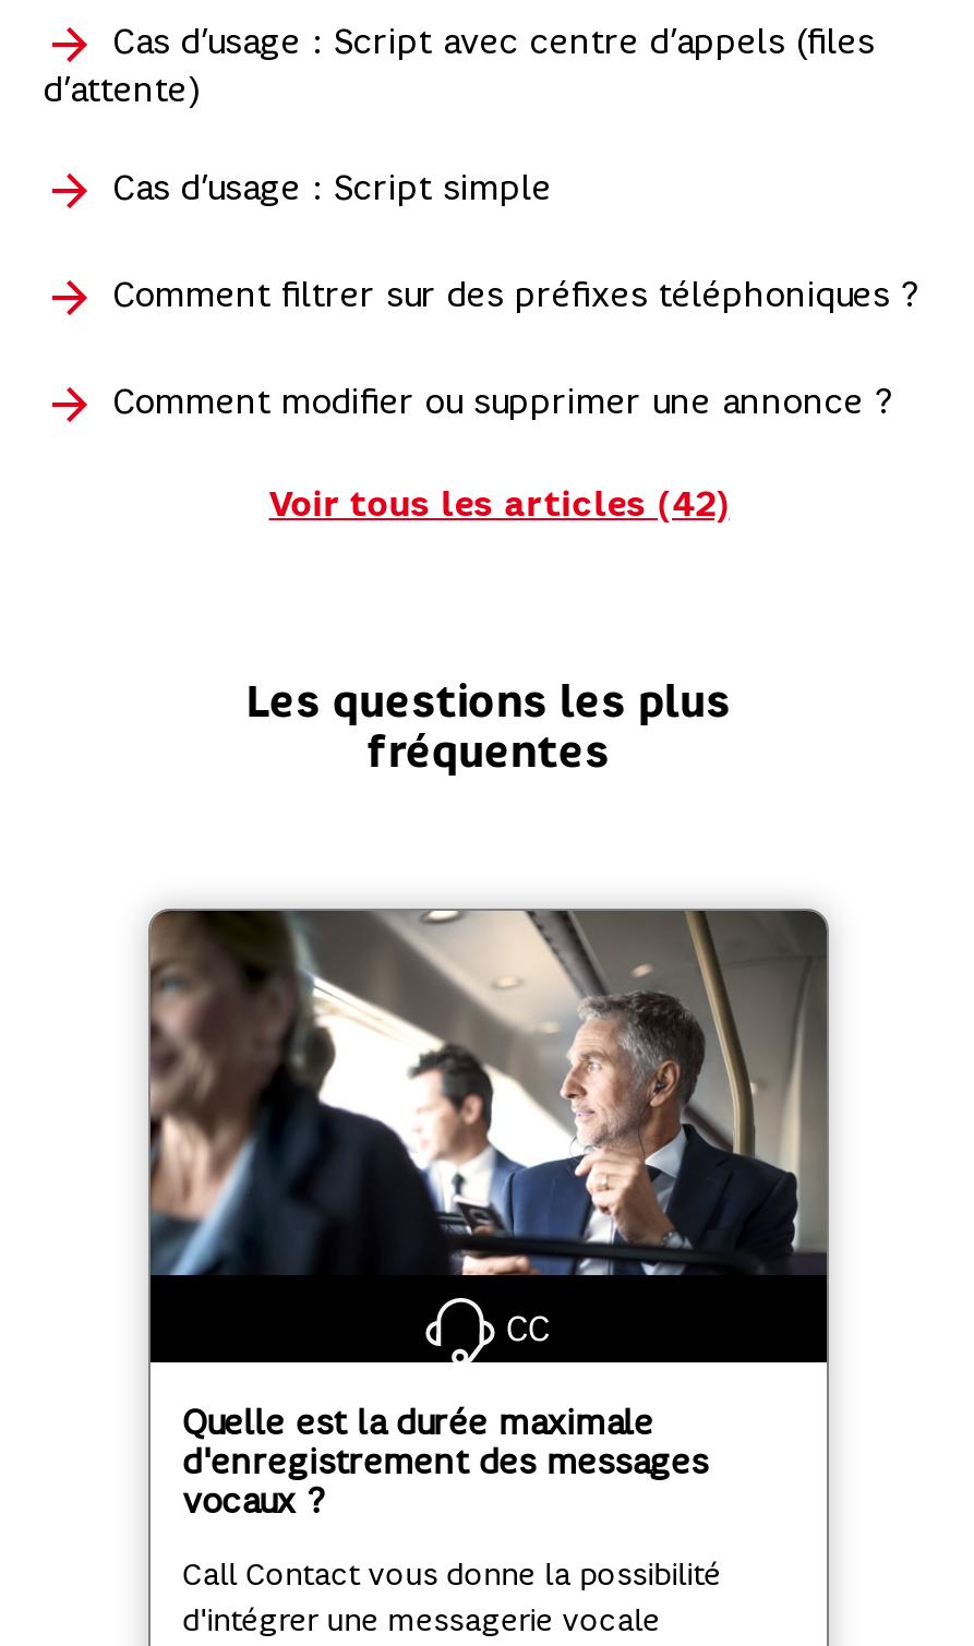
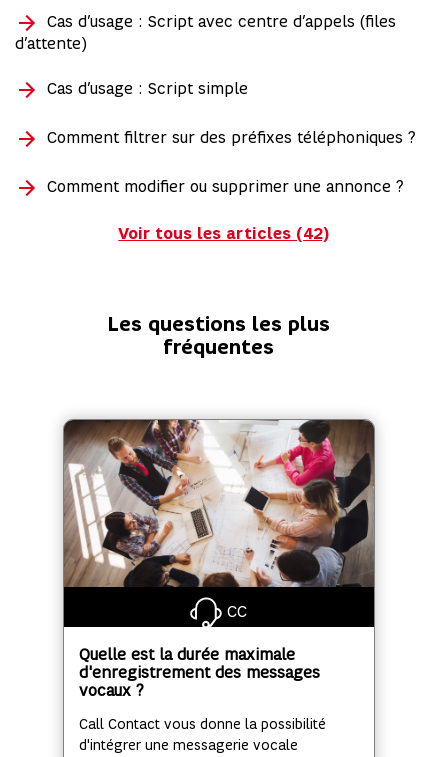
- [image]
+ [image]
